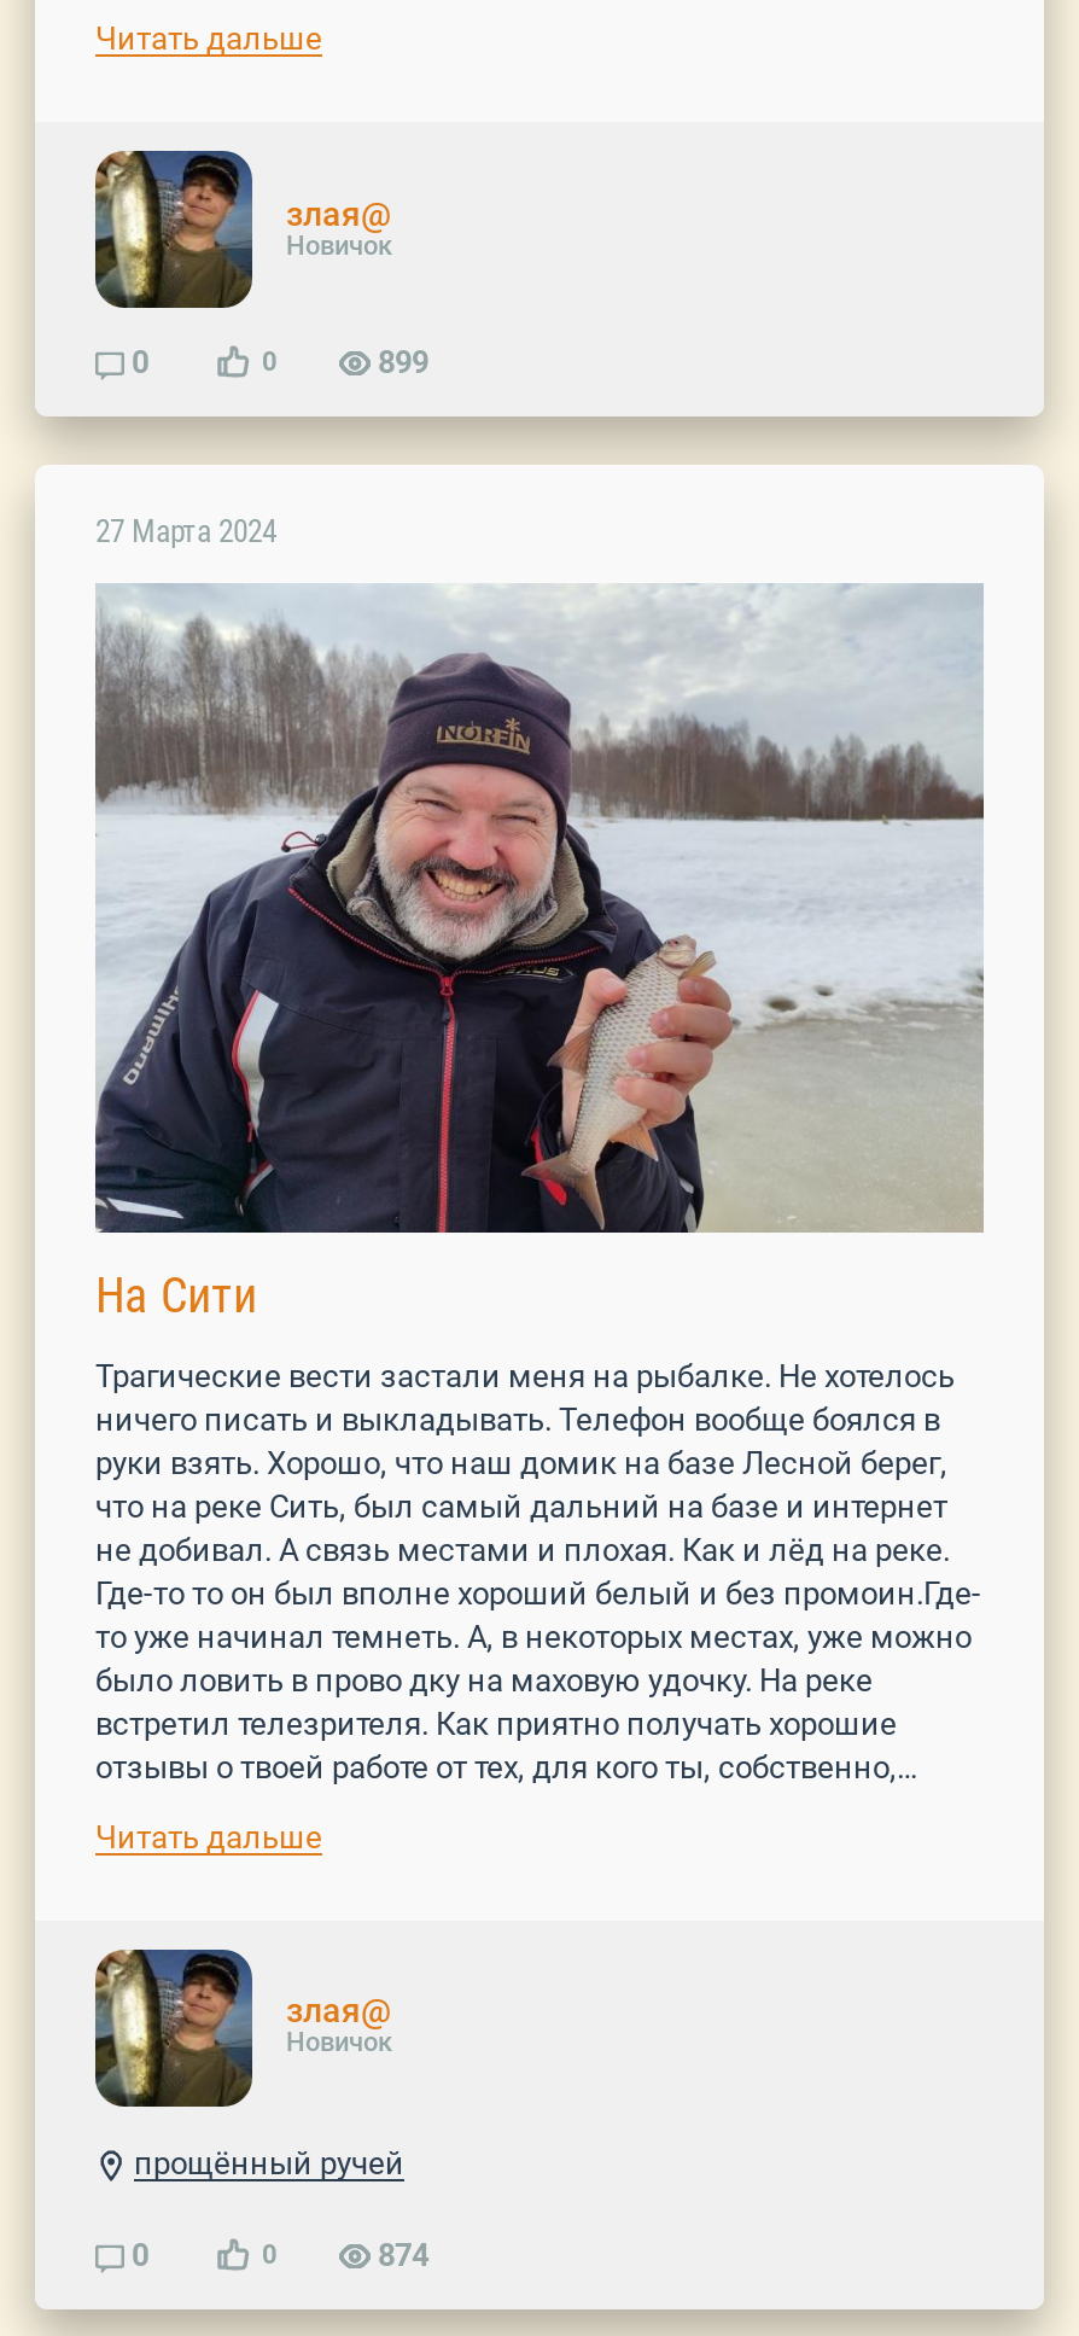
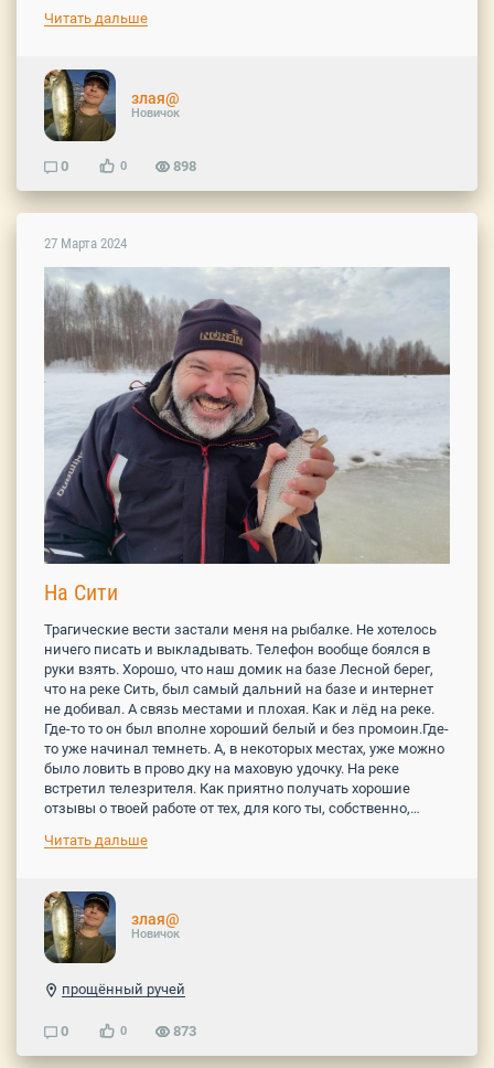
- 899
+ 898

- 874
+ 873
